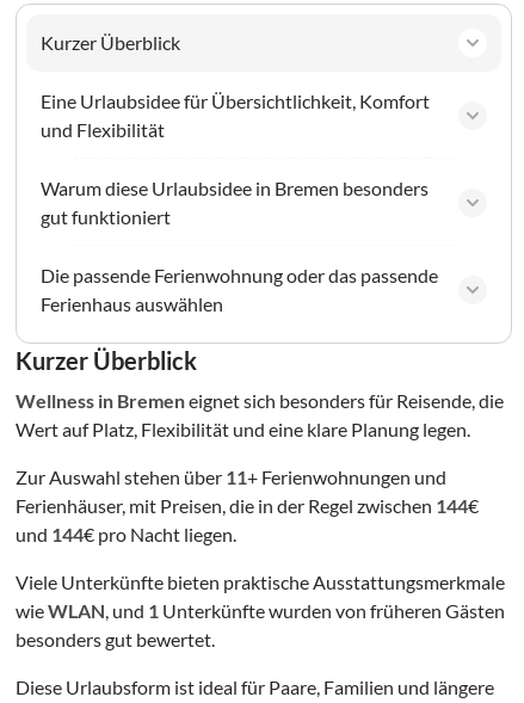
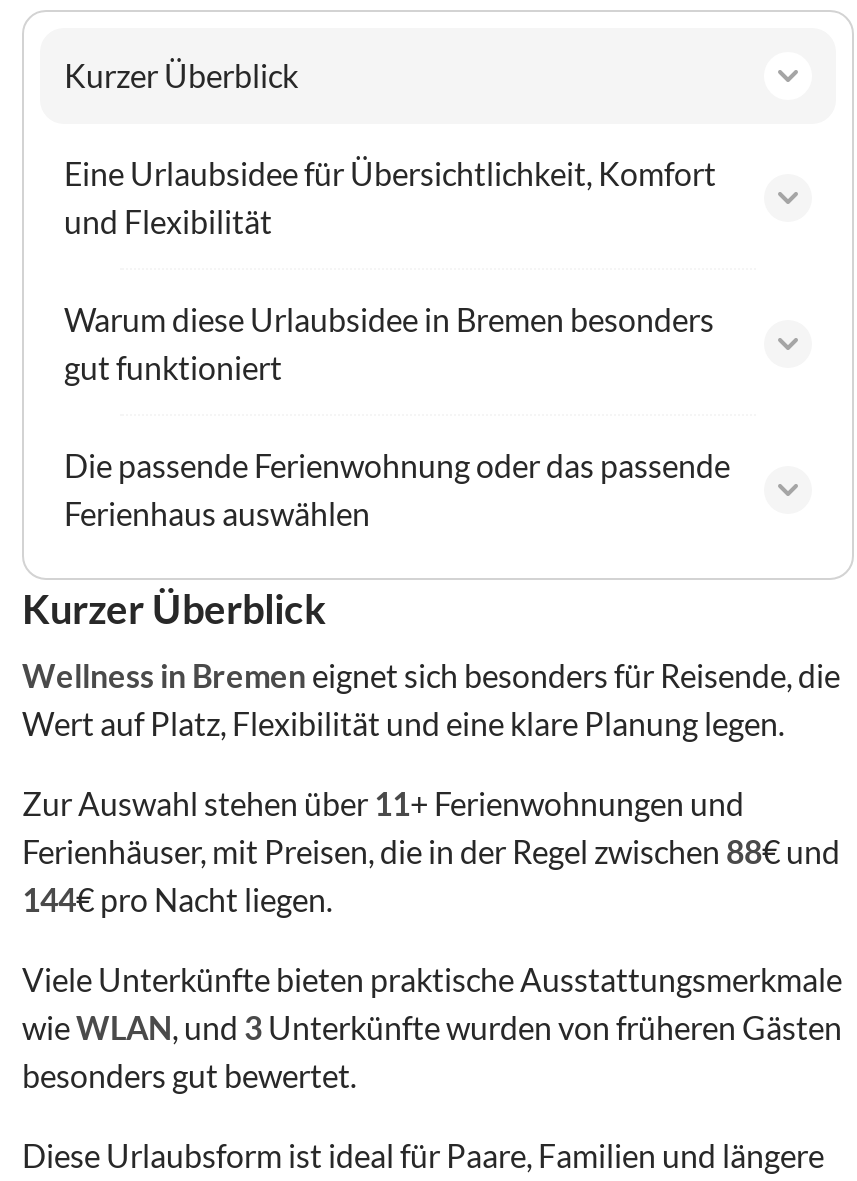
- Ferienhäuser, mit Preisen, die in der Regel zwischen 144€
- und 144€ pro Nacht liegen.
+ Ferienhäuser, mit Preisen, die in der Regel zwischen 88€ und
+ 144€ pro Nacht liegen.

- wieWLAN, und 1 Unterkünfte wurden von früheren Gästen
+ wieWLAN, und 3 Unterkünfte wurden von früheren Gästen
